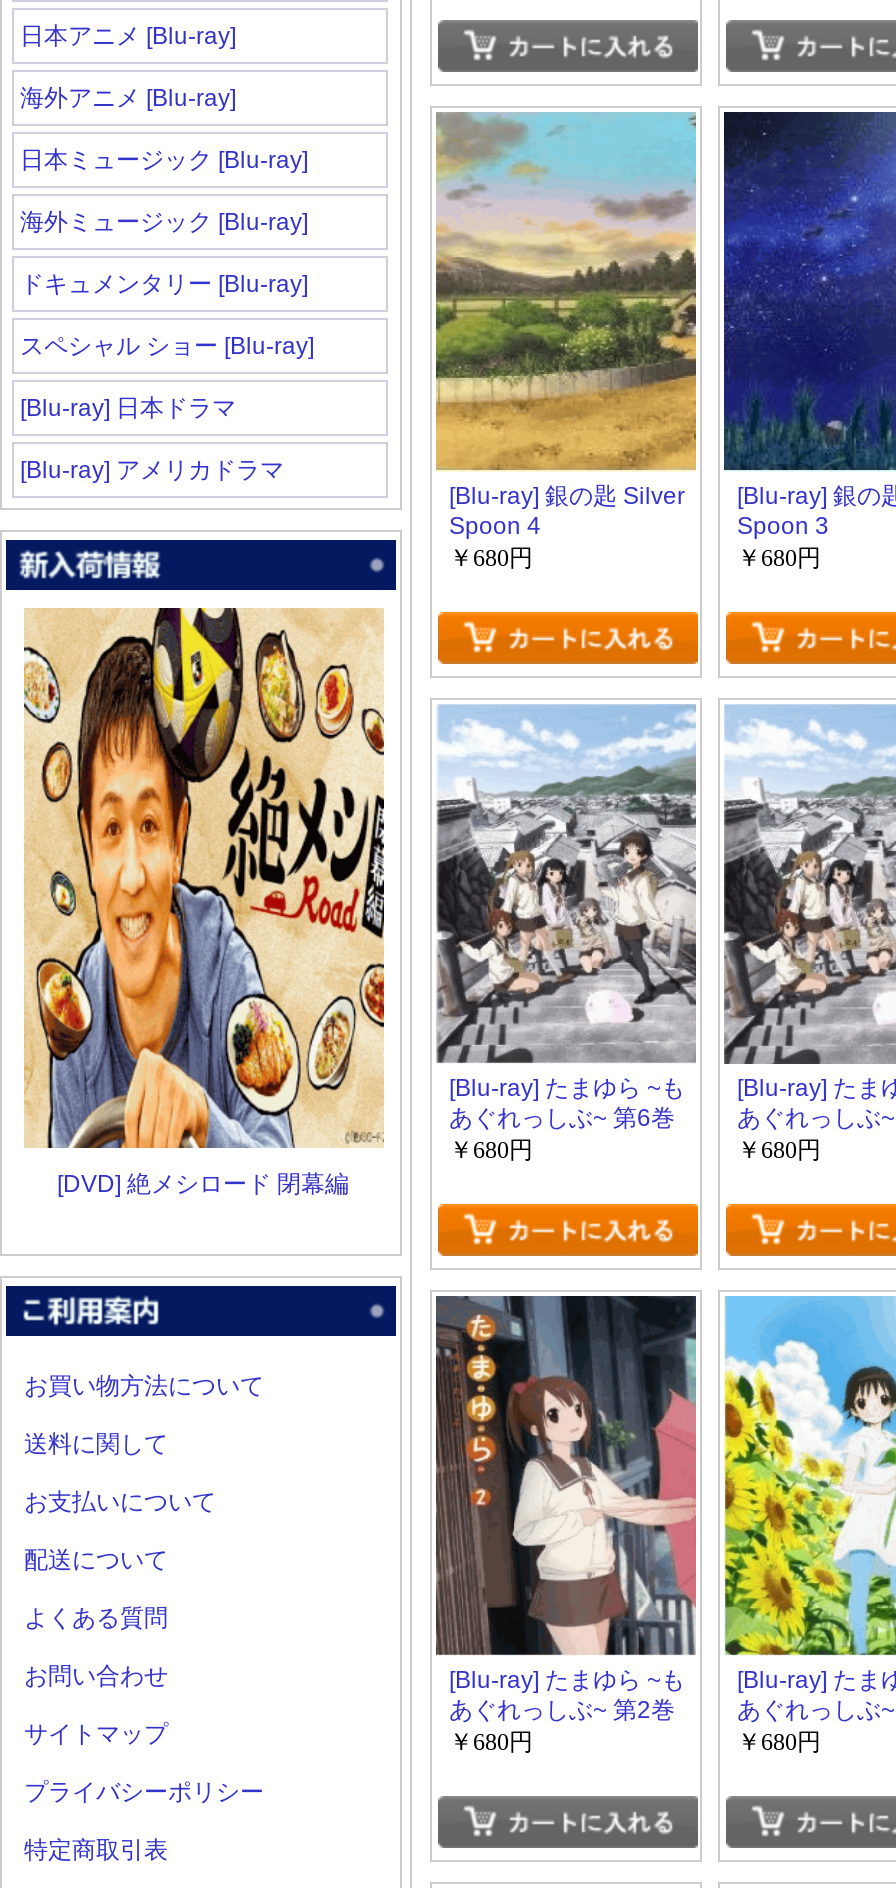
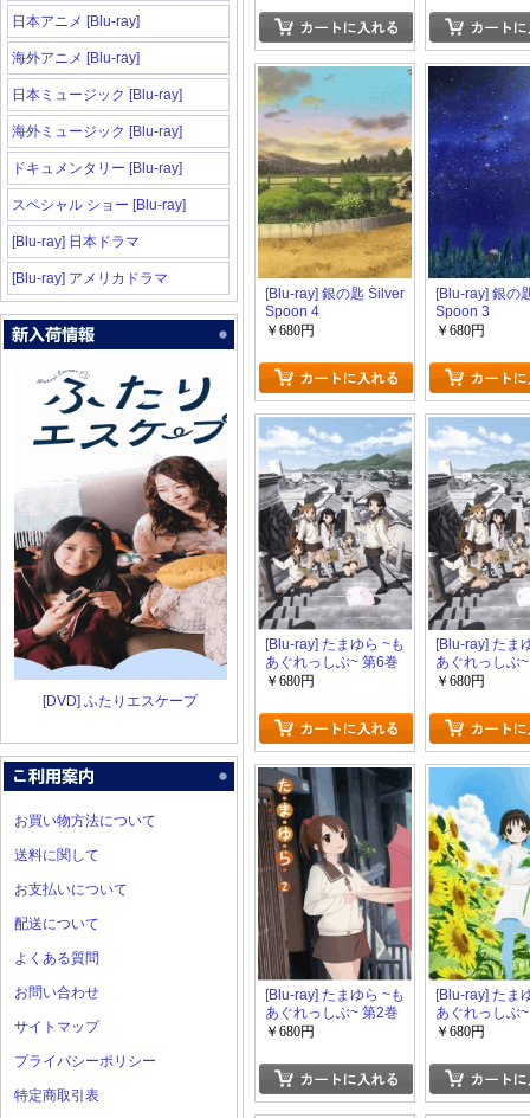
- [image]
- [DVD] 絶メシロード 閉幕編
+ [image]
+ [DVD] ふたりエスケープ
